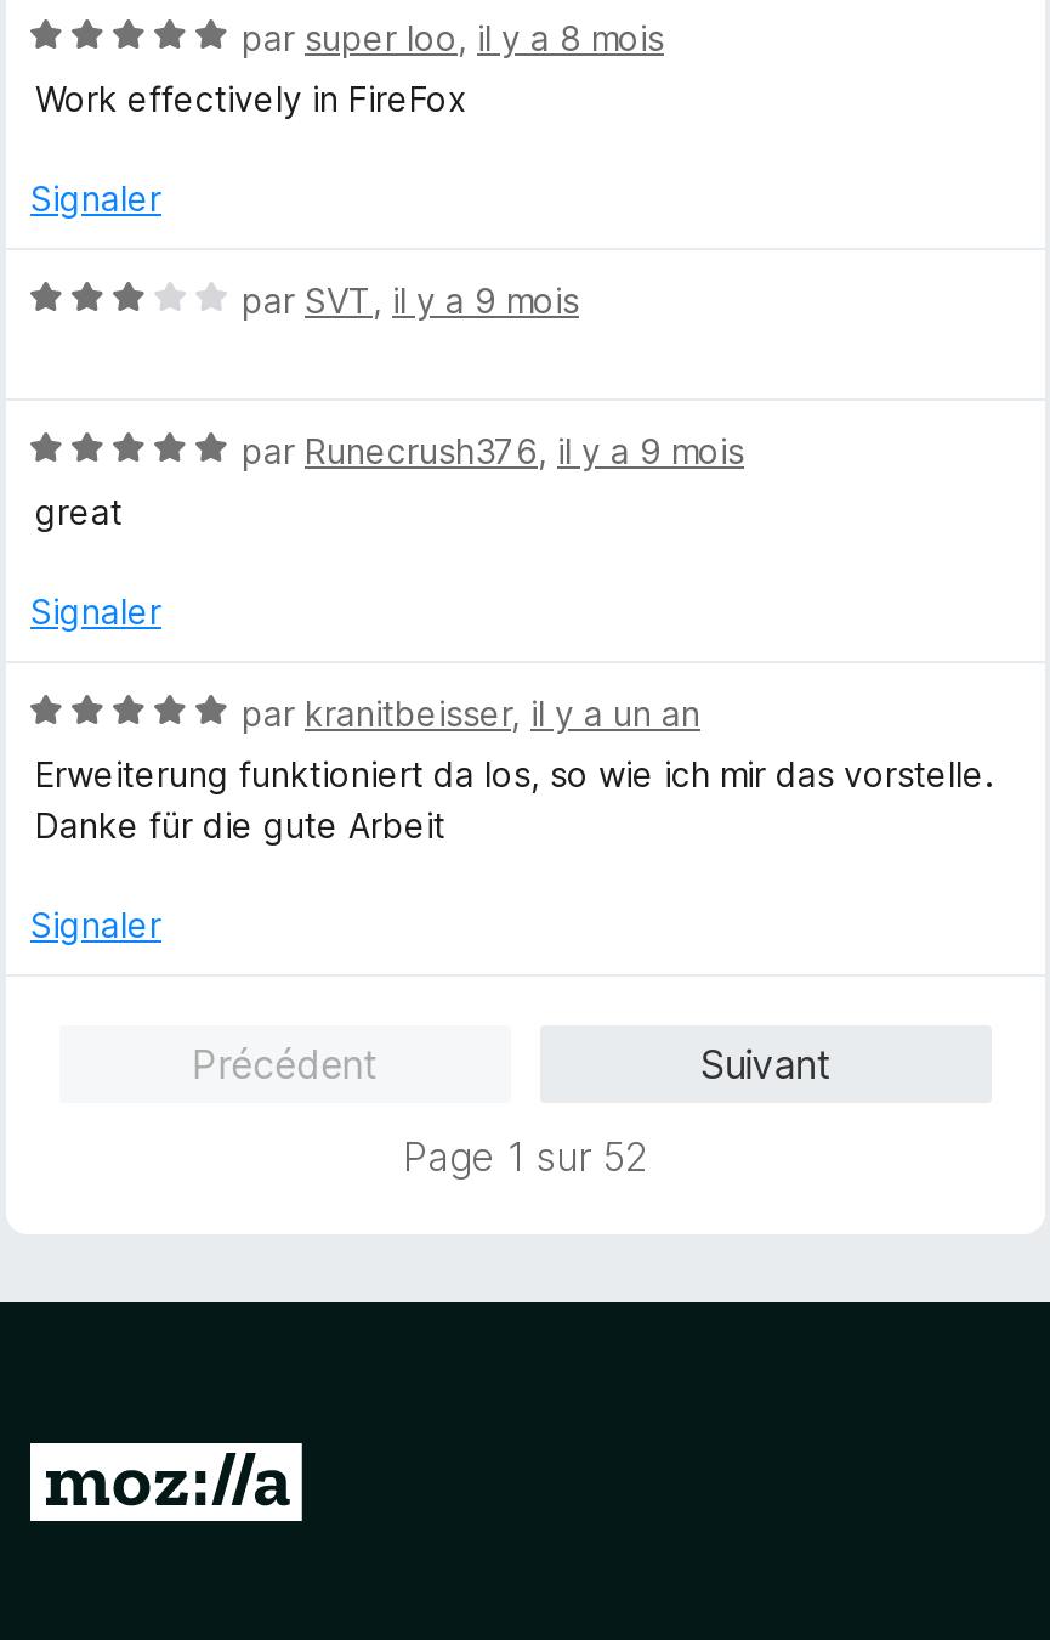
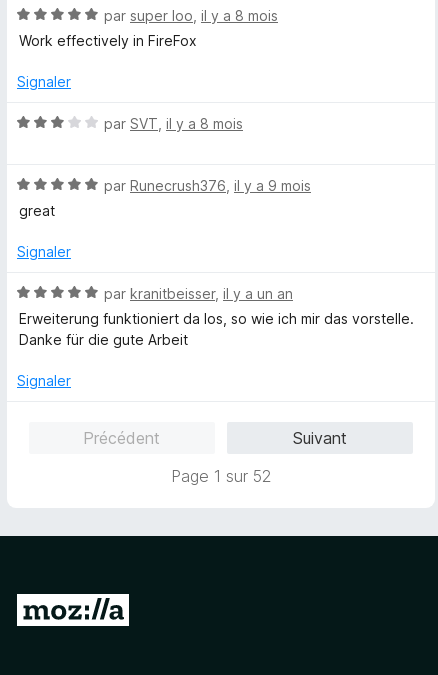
- par SVT, il y a 9 mois
+ par SVT, il y a 8 mois
